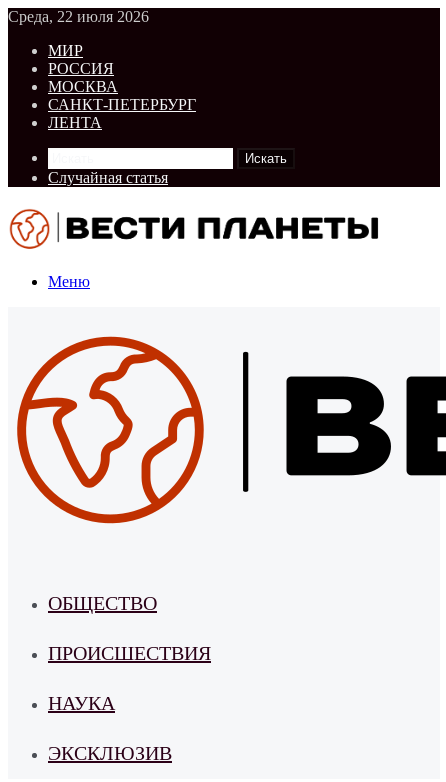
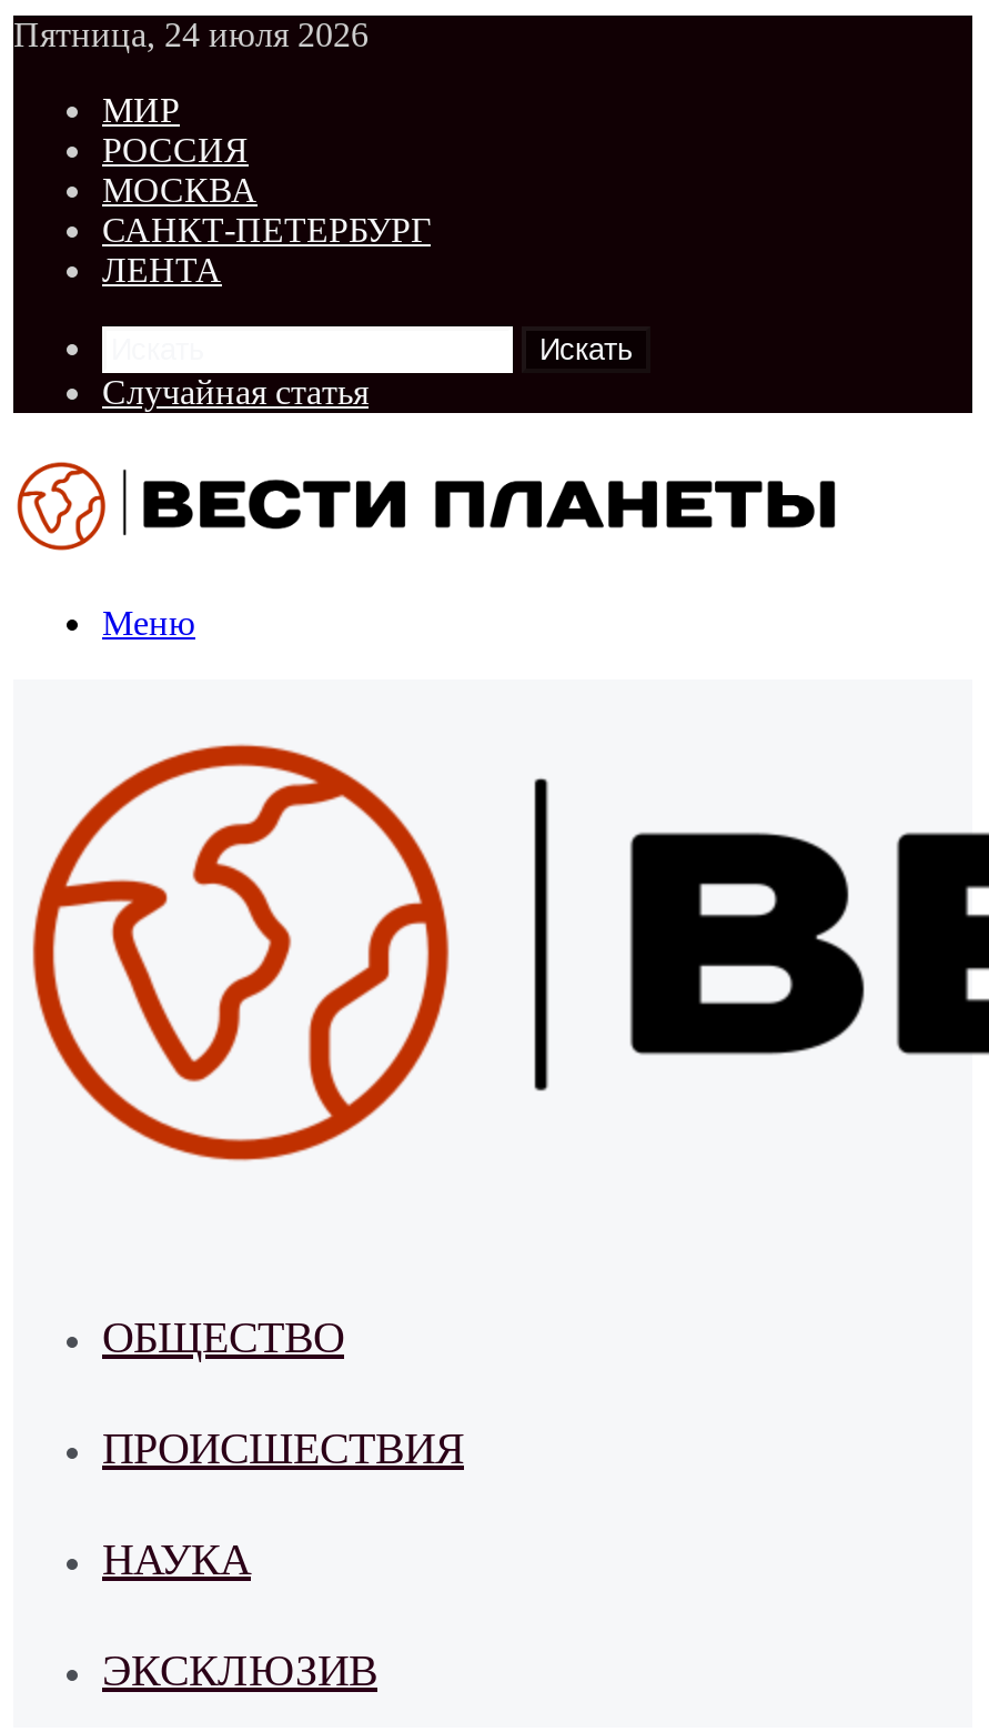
- Среда, 22 июля 2026
+ Пятница, 24 июля 2026
